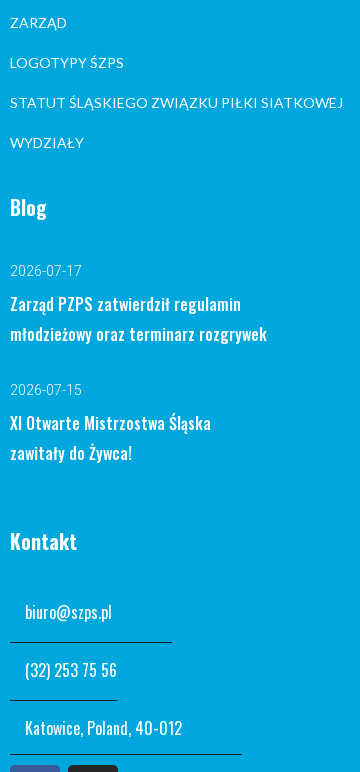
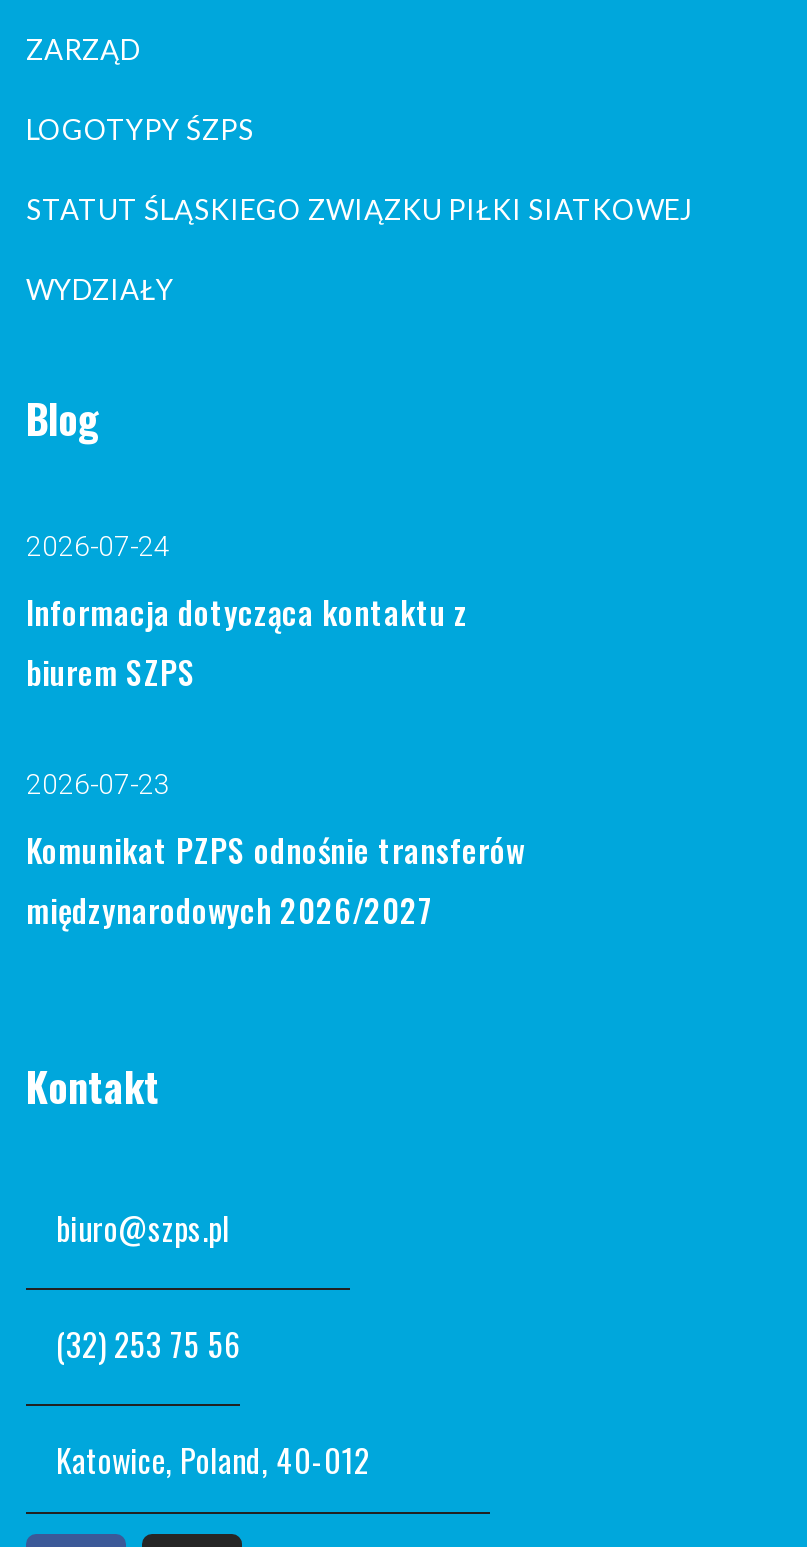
- 2026-07-17
+ 2026-07-24

- Zarząd PZPS zatwierdził regulamin
- młodzieżowy oraz terminarz rozgrywek
+ Informacja dotycząca kontaktu z
+ biurem SZPS

- 2026-07-15
+ 2026-07-23

- XI Otwarte Mistrzostwa Śląska
- zawitały do Żywca!
+ Komunikat PZPS odnośnie transferów
+ międzynarodowych 2026/2027
